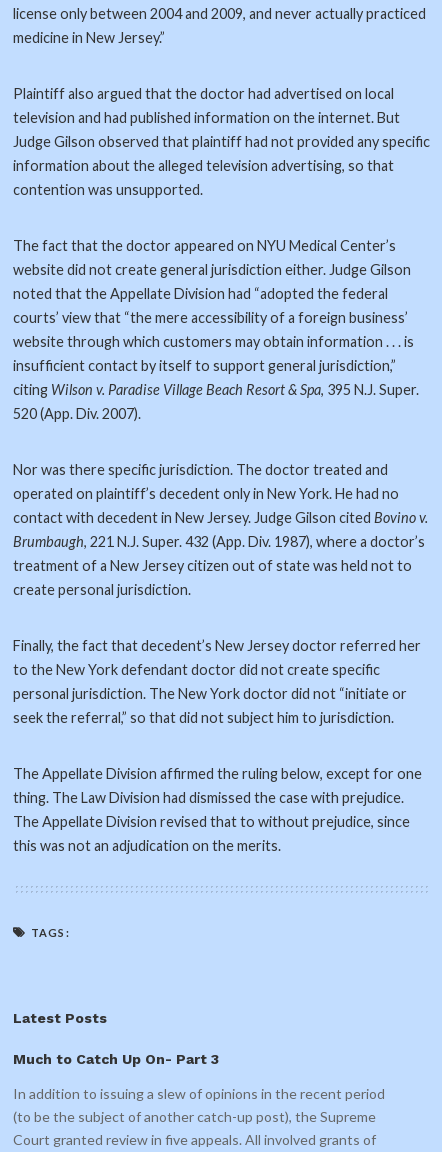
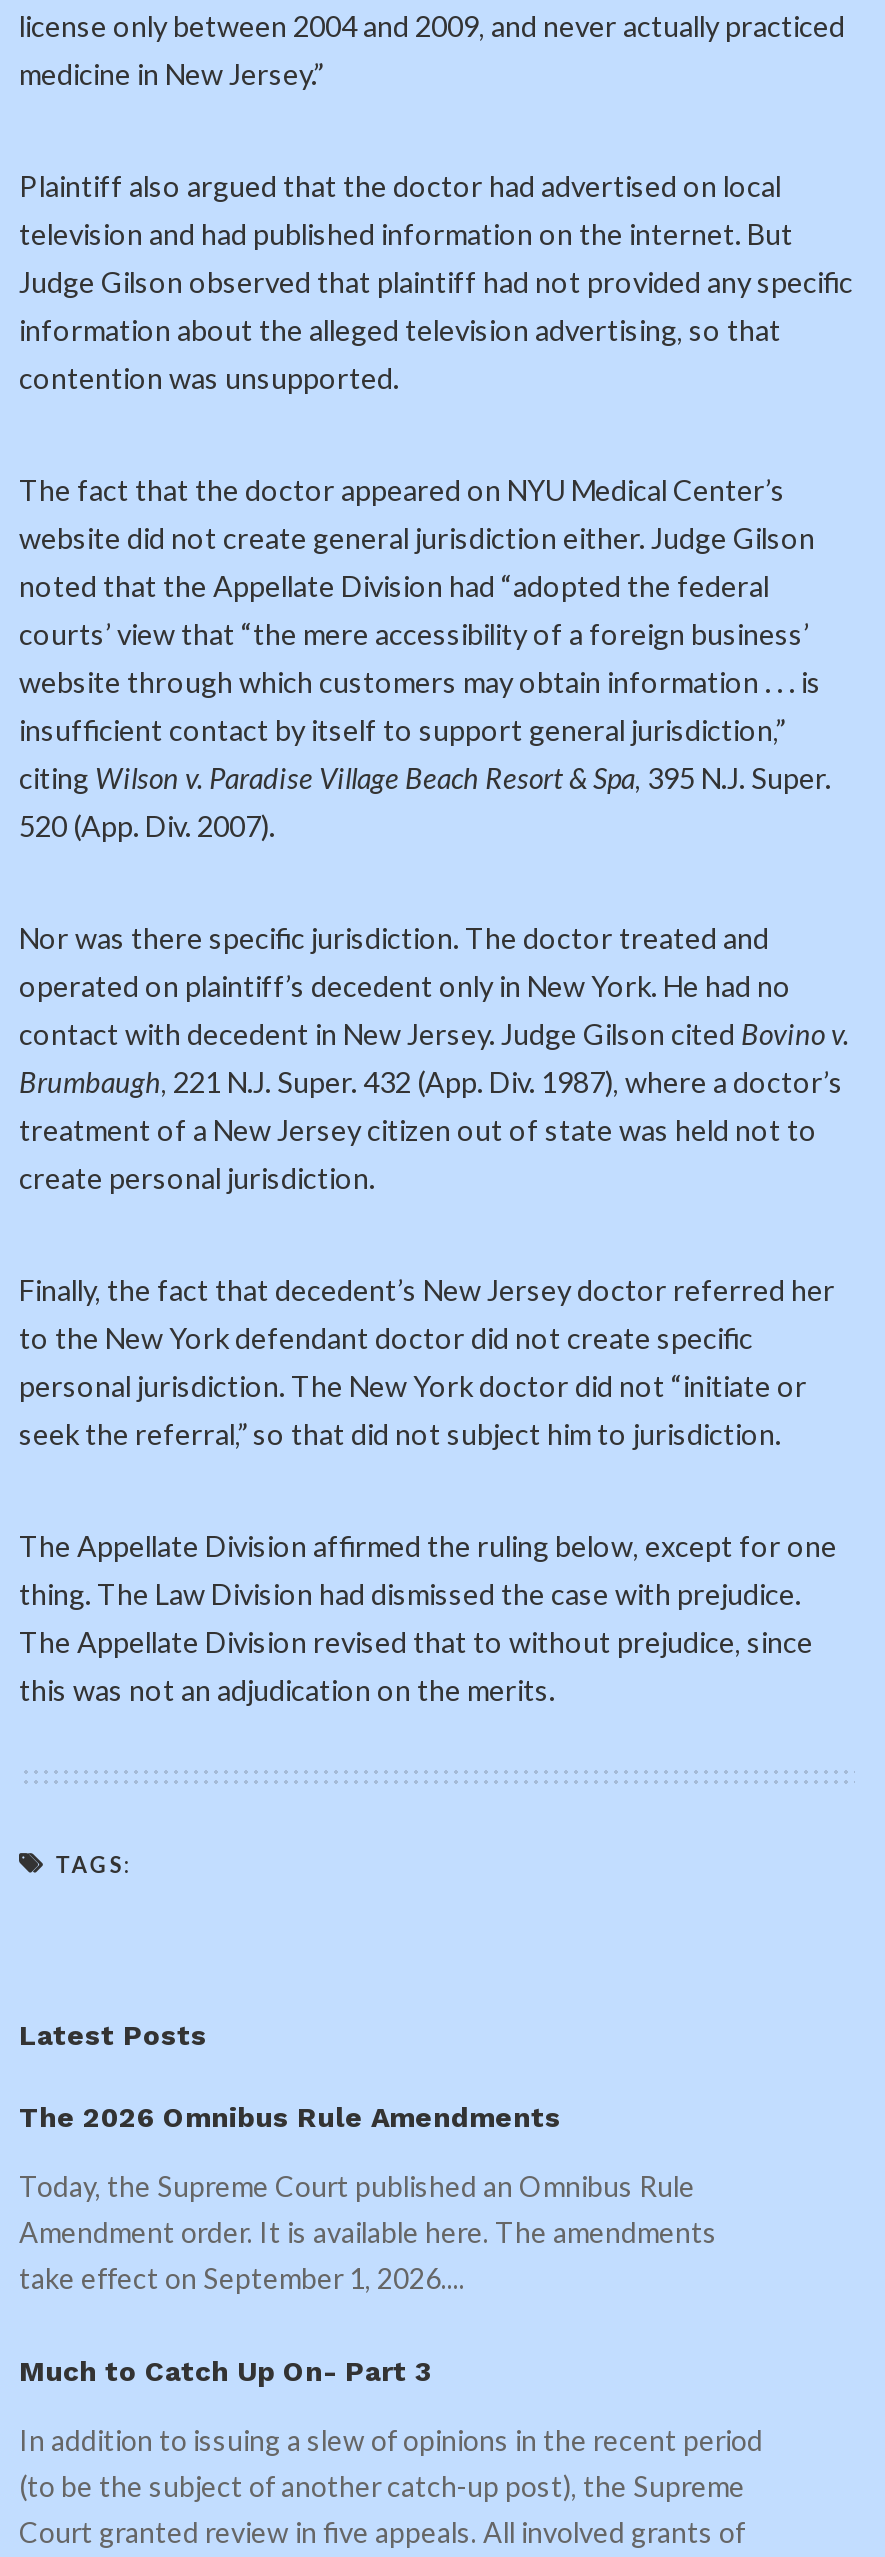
+ The 2026 Omnibus Rule Amendments
+ Today, the Supreme Court published an Omnibus Rule
+ Amendment order. It is available here. The amendments
+ take effect on September 1, 2026....
